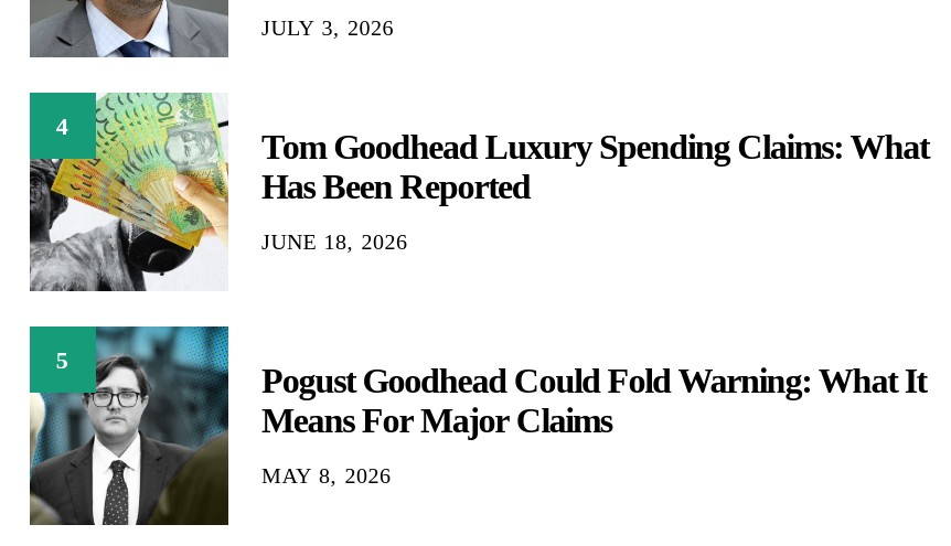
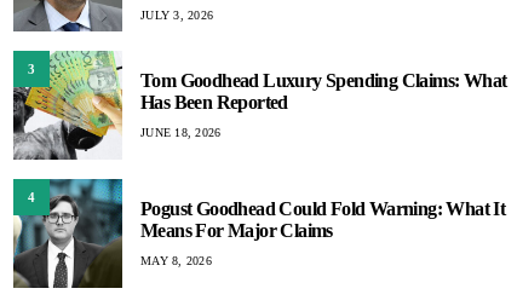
- 4
+ 3

- 5
+ 4
